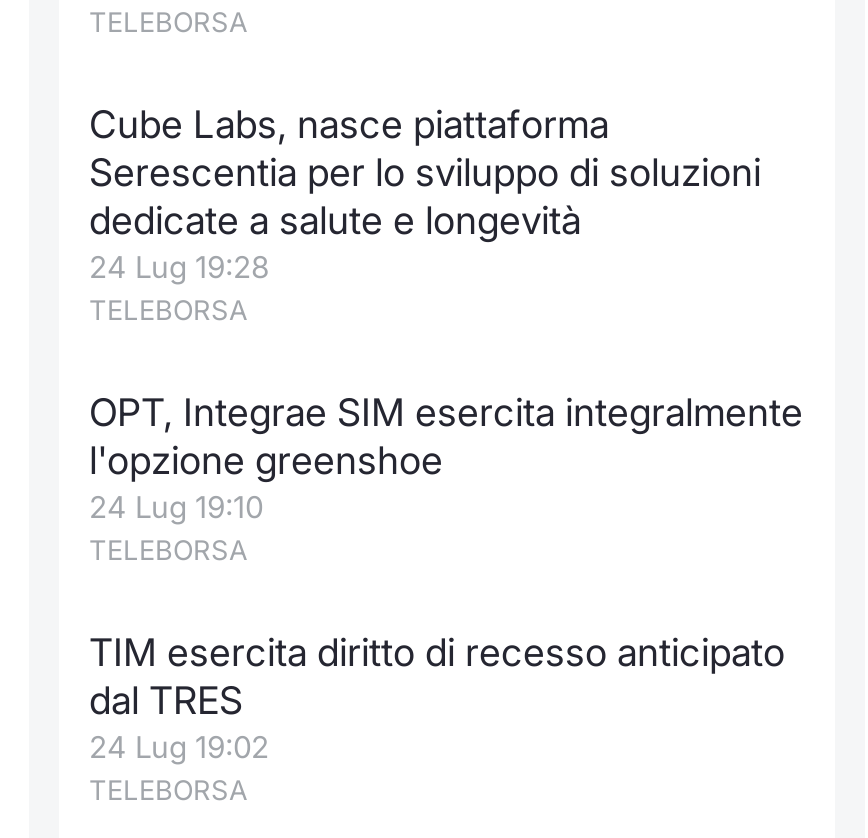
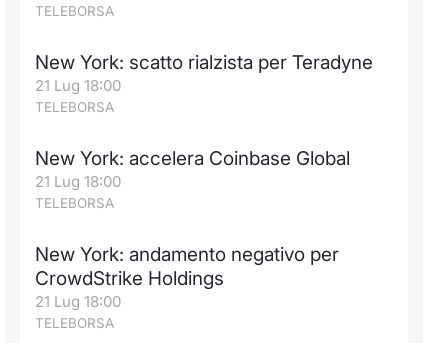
- Cube Labs, nasce piattaforma
- Serescentia per lo sviluppo di soluzioni
- dedicate a salute e longevità
- 24 Lug 19:28
+ New York: scatto rialzista per Teradyne
+ 21 Lug 18:00

- OPT, Integrae SIM esercita integralmente
- l'opzione greenshoe
- 24 Lug 19:10
+ New York: accelera Coinbase Global
+ 21 Lug 18:00

- TIM esercita diritto di recesso anticipato
- dal TRES
- 24 Lug 19:02
+ New York: andamento negativo per
+ CrowdStrike Holdings
+ 21 Lug 18:00
